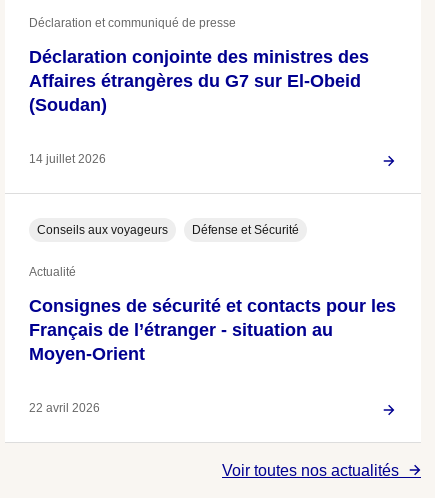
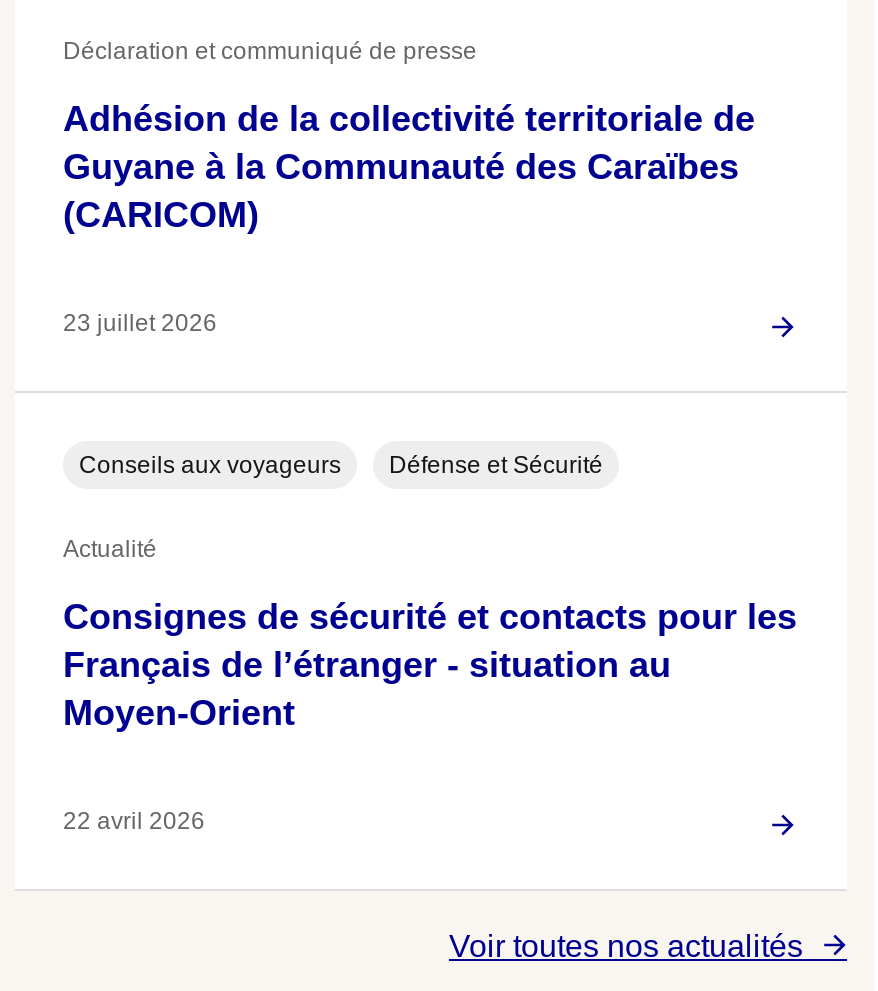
- Déclaration conjointe des ministres des
- Affaires étrangères du G7 sur El-Obeid
- (Soudan)
+ Adhésion de la collectivité territoriale de
+ Guyane à la Communauté des Caraïbes
+ (CARICOM)

- 14 juillet 2026
+ 23 juillet 2026
